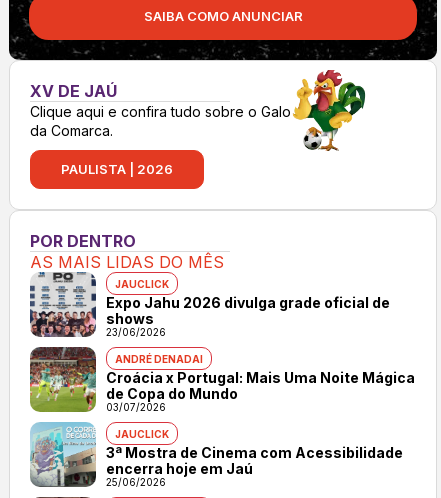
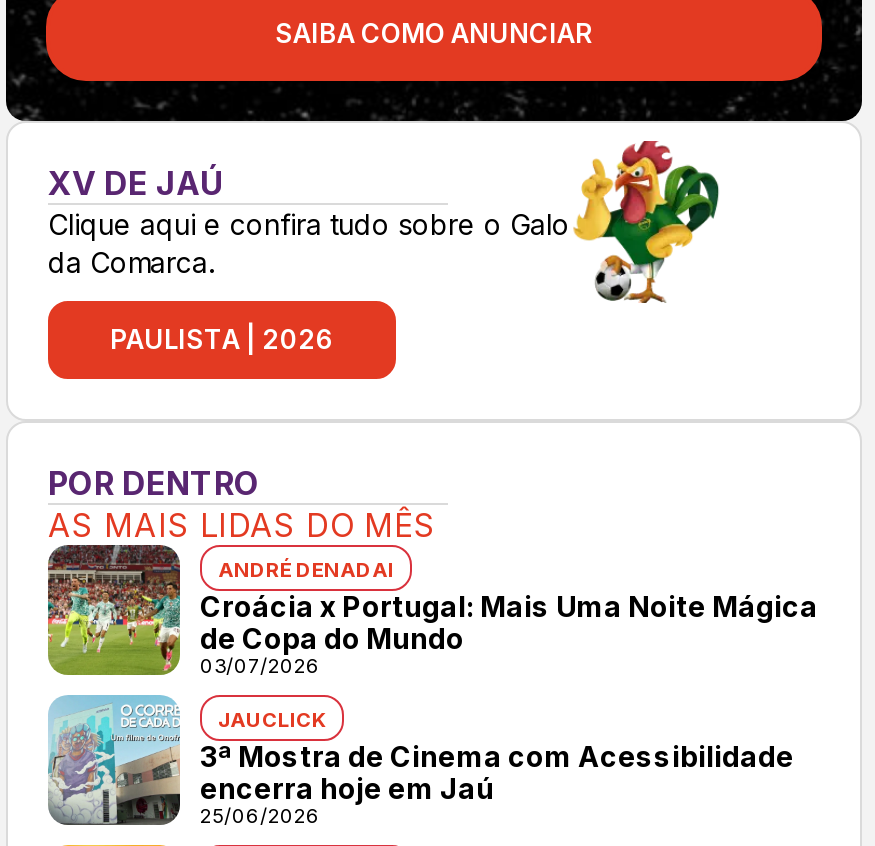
- [image]
- JAUCLICK
- Expo Jahu 2026 divulga grade oficial de
- shows
- 23/06/2026
